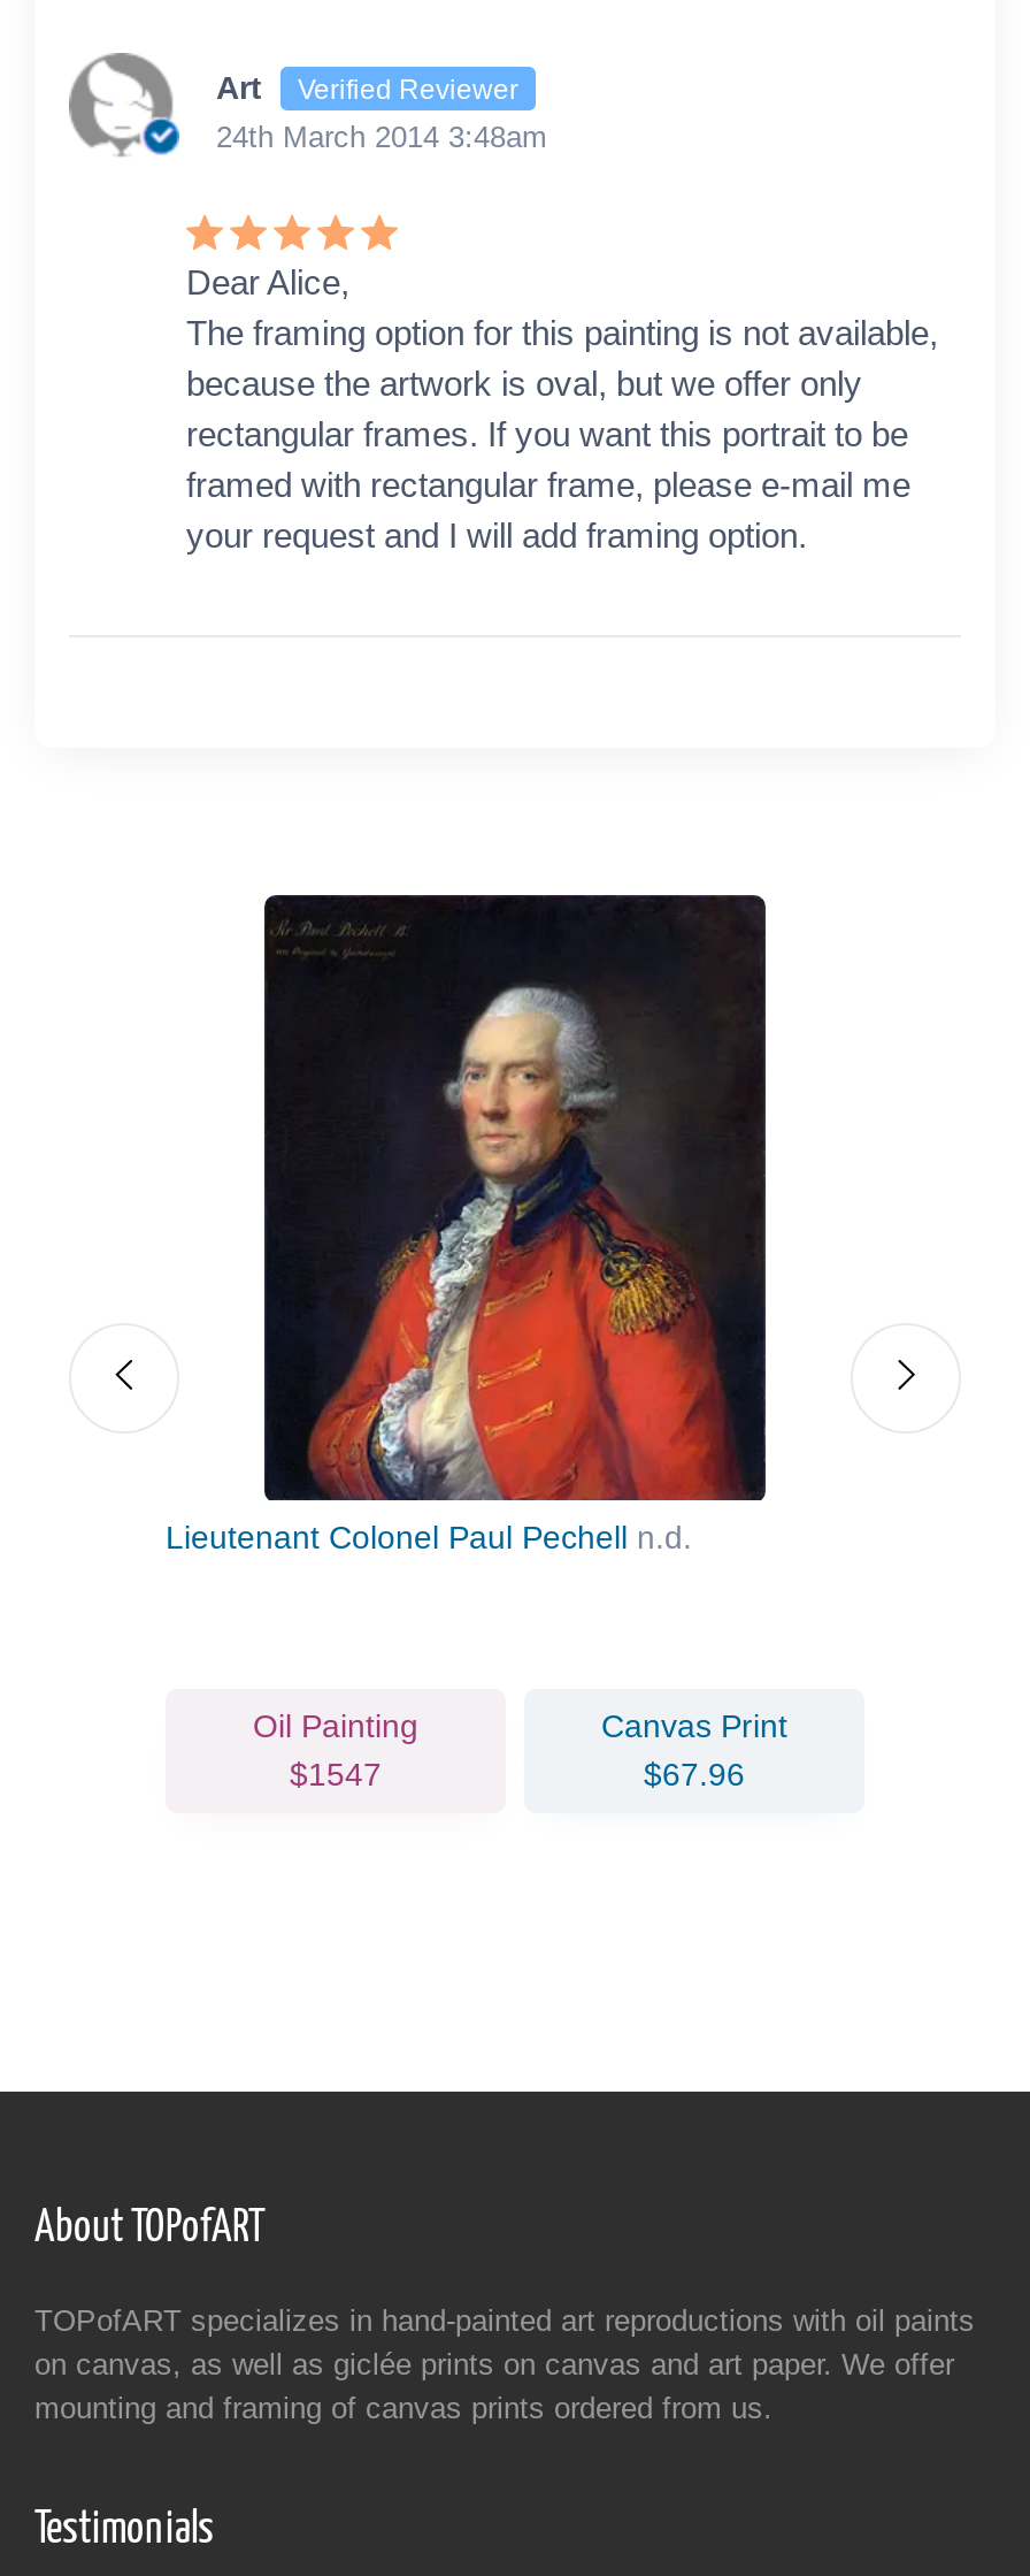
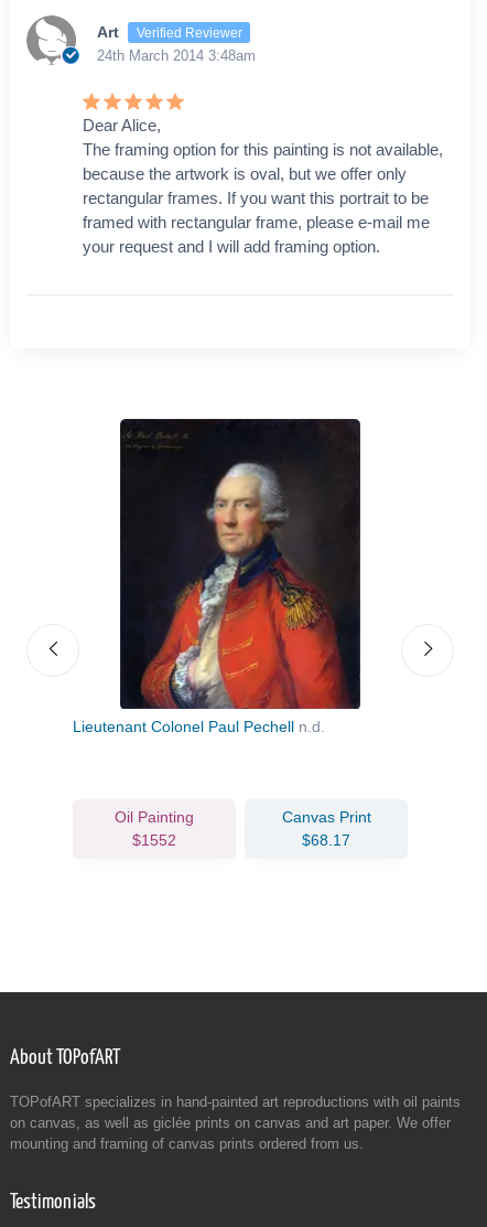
- $1547
+ $1552

- $67.96
+ $68.17
